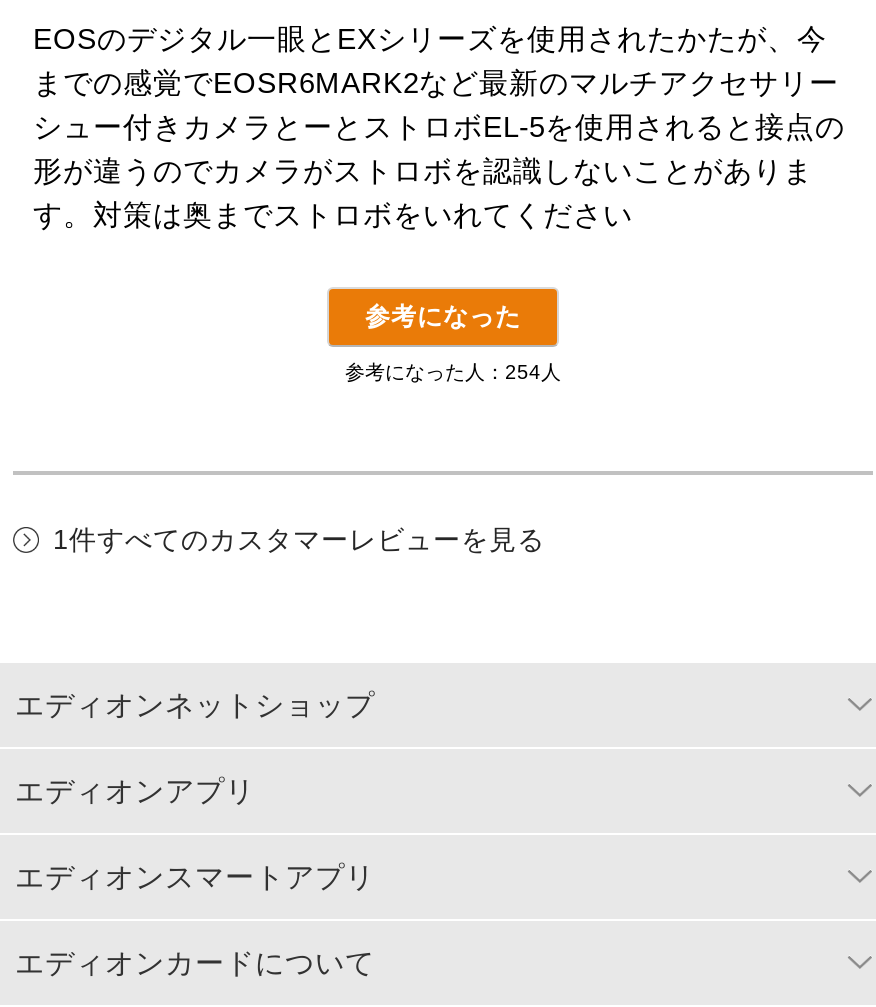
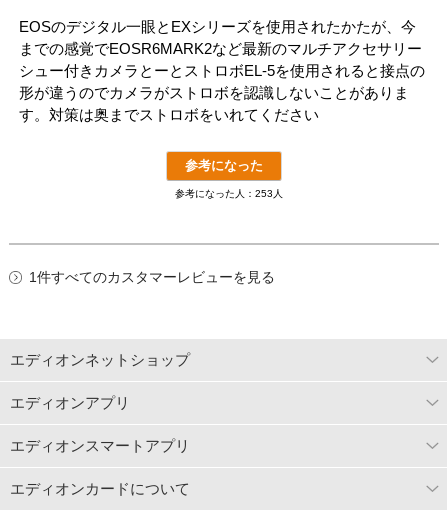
- 参考になった人：254人
+ 参考になった人：253人
